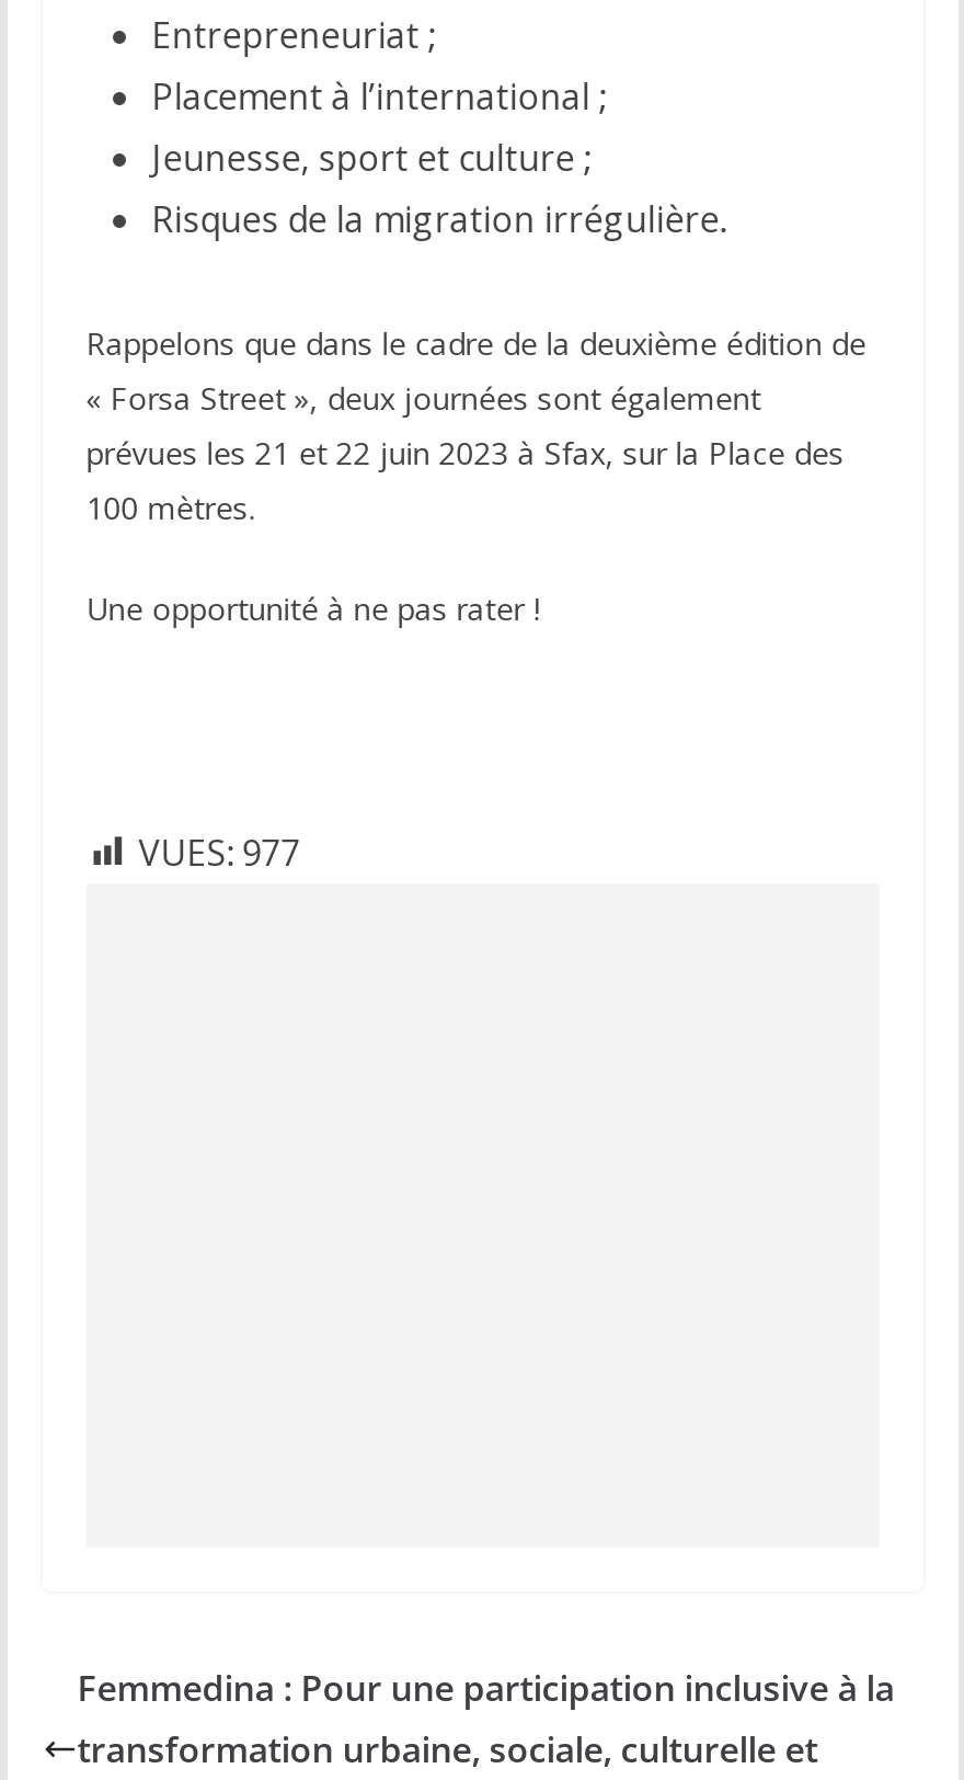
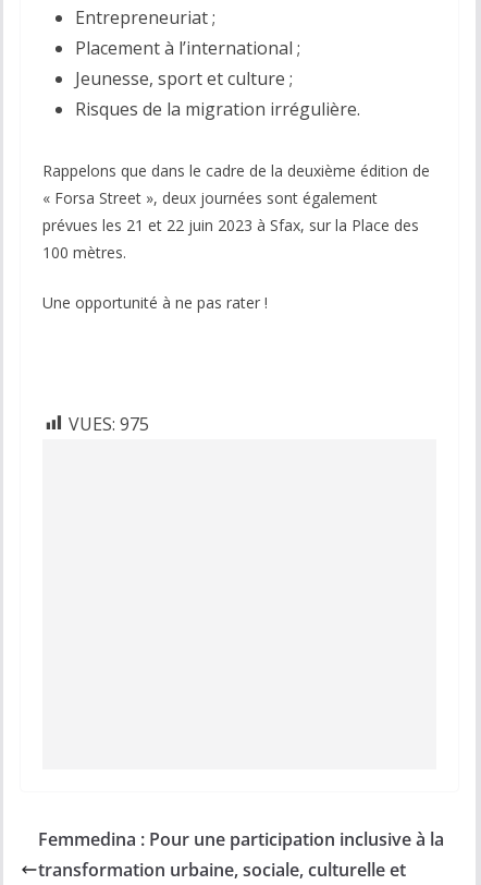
- VUES: 977
+ VUES: 975
